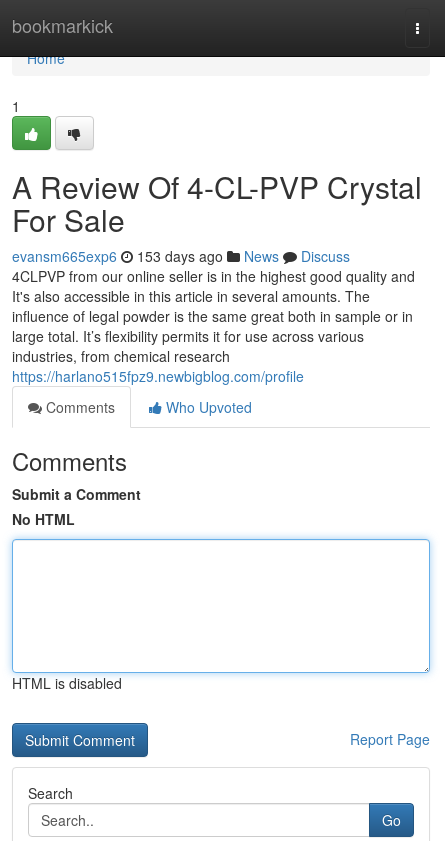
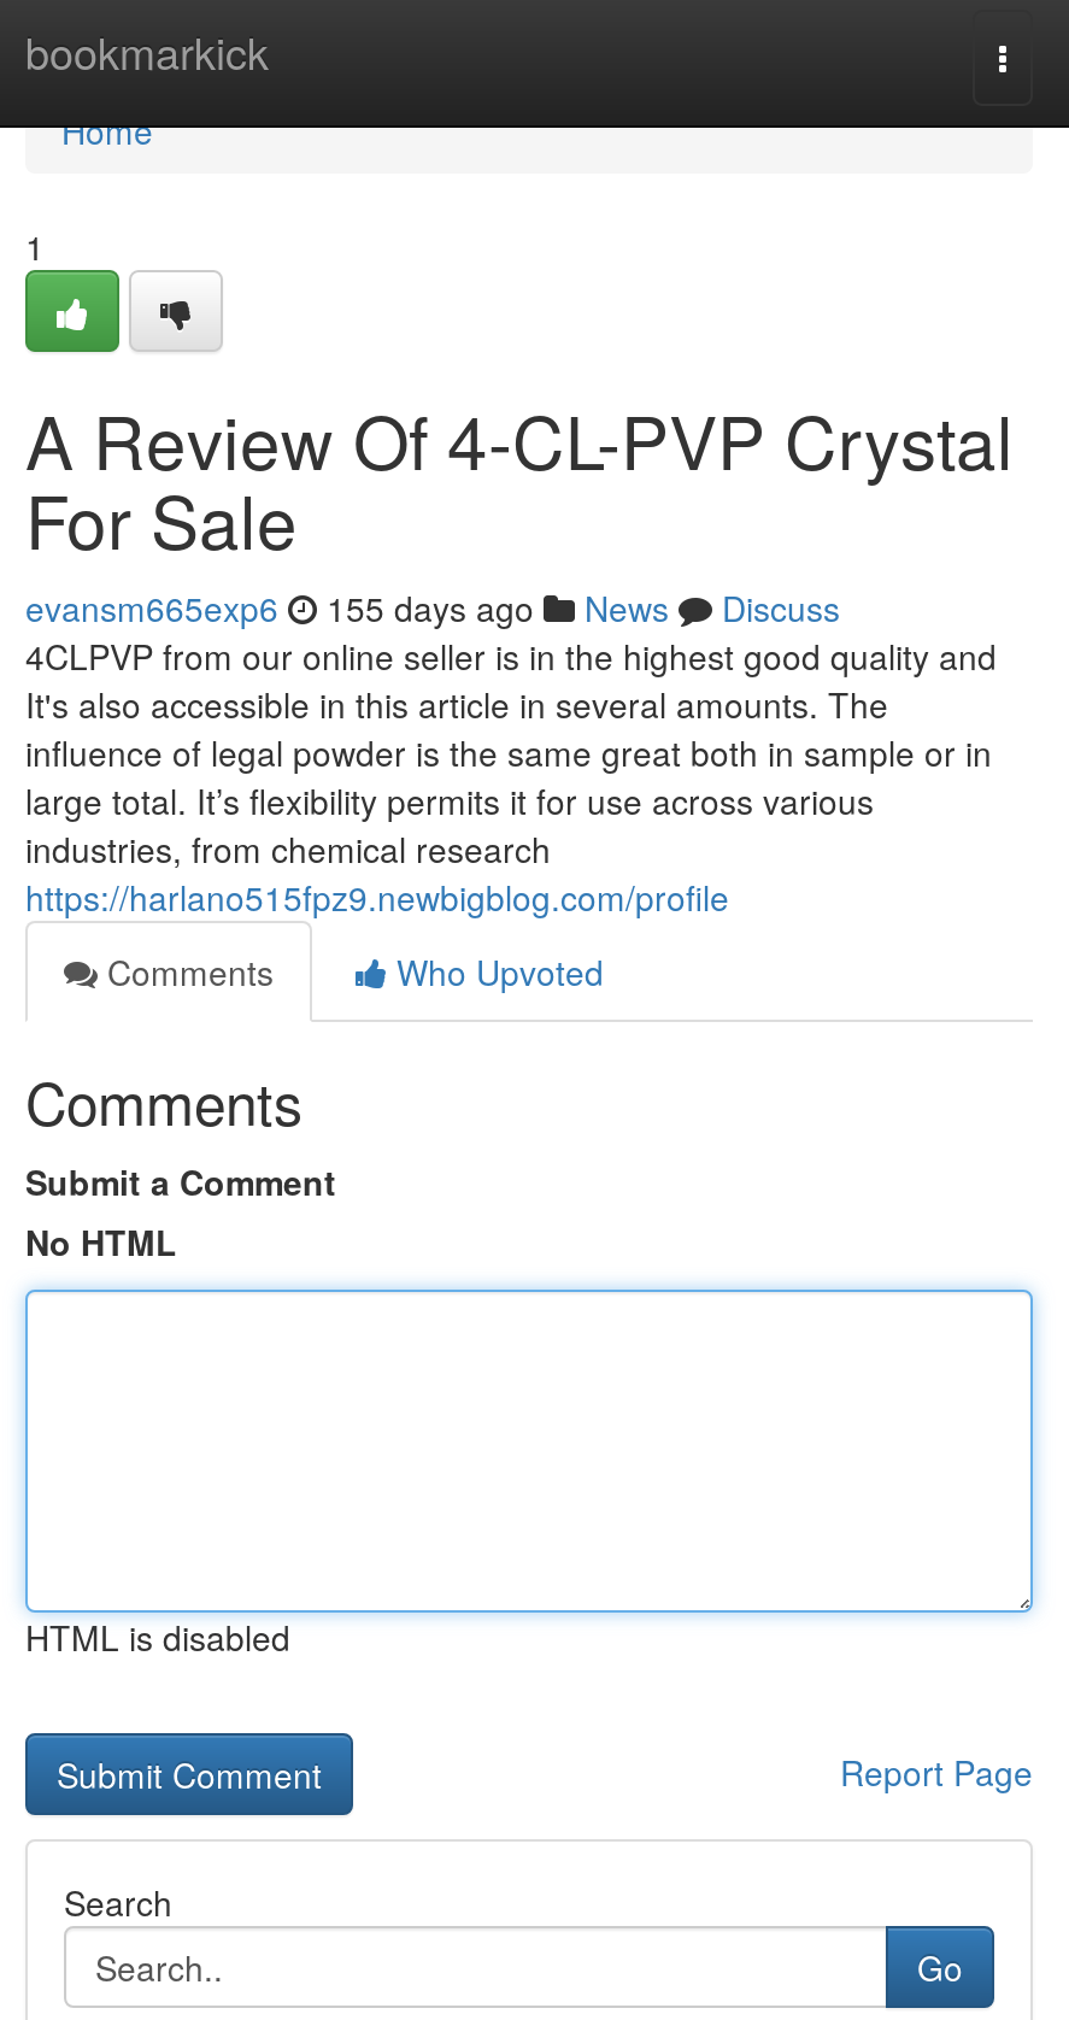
- evansm665exp6 153 days ago News Discuss
+ evansm665exp6 155 days ago News Discuss
